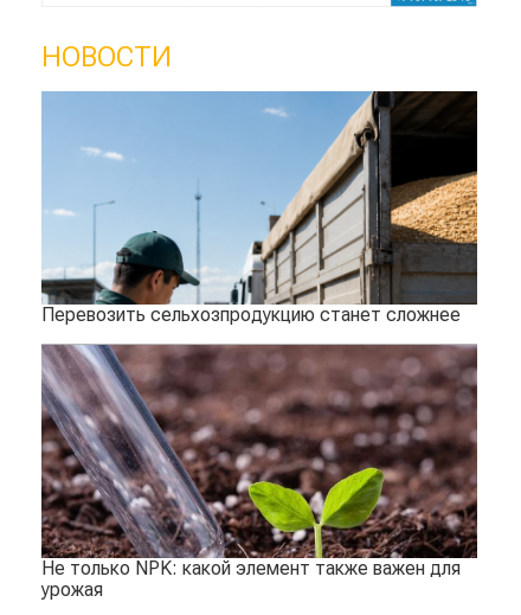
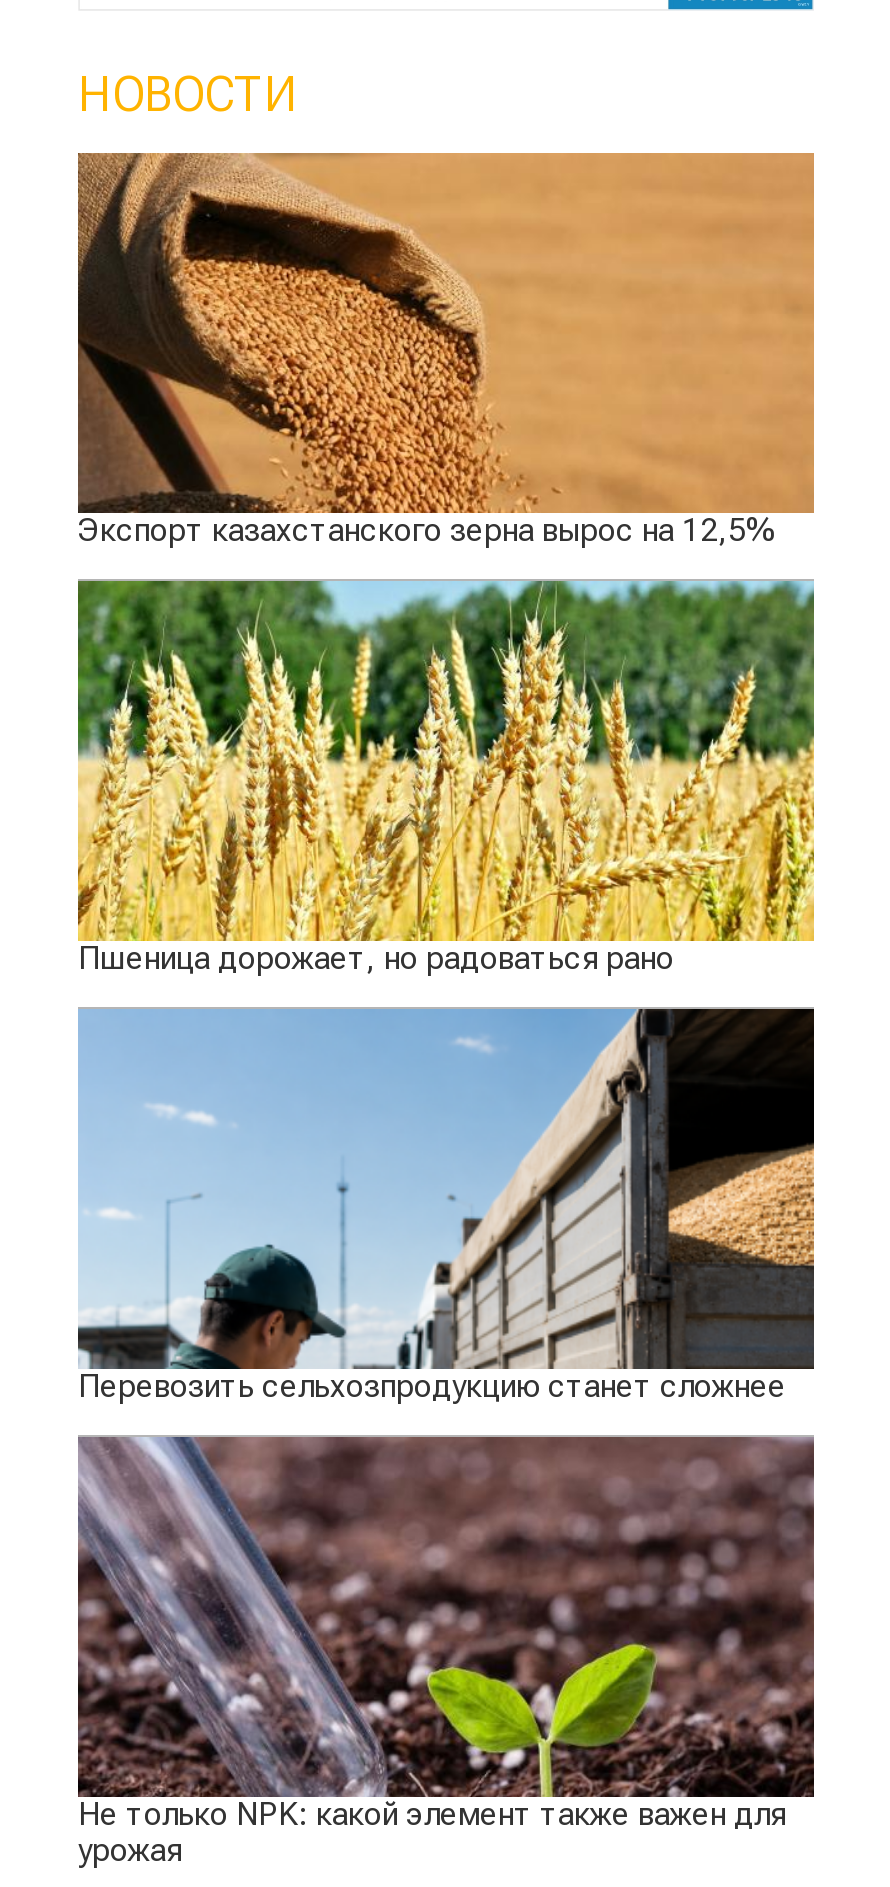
+ [image]
+ Экспорт казахстанского зерна вырос на 12,5%

+ [image]
+ Пшеница дорожает, но радоваться рано
